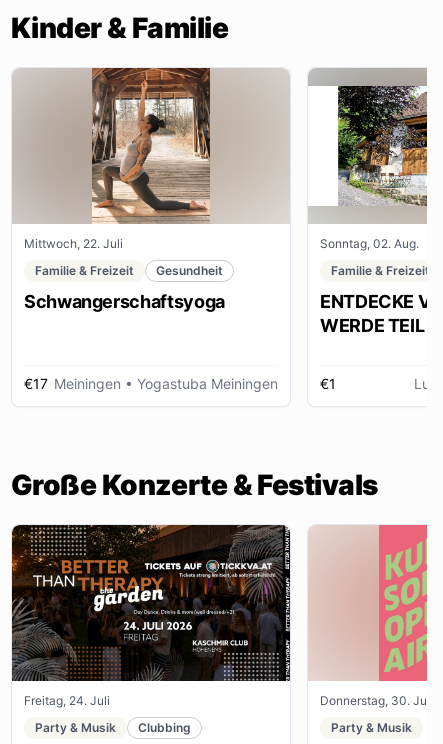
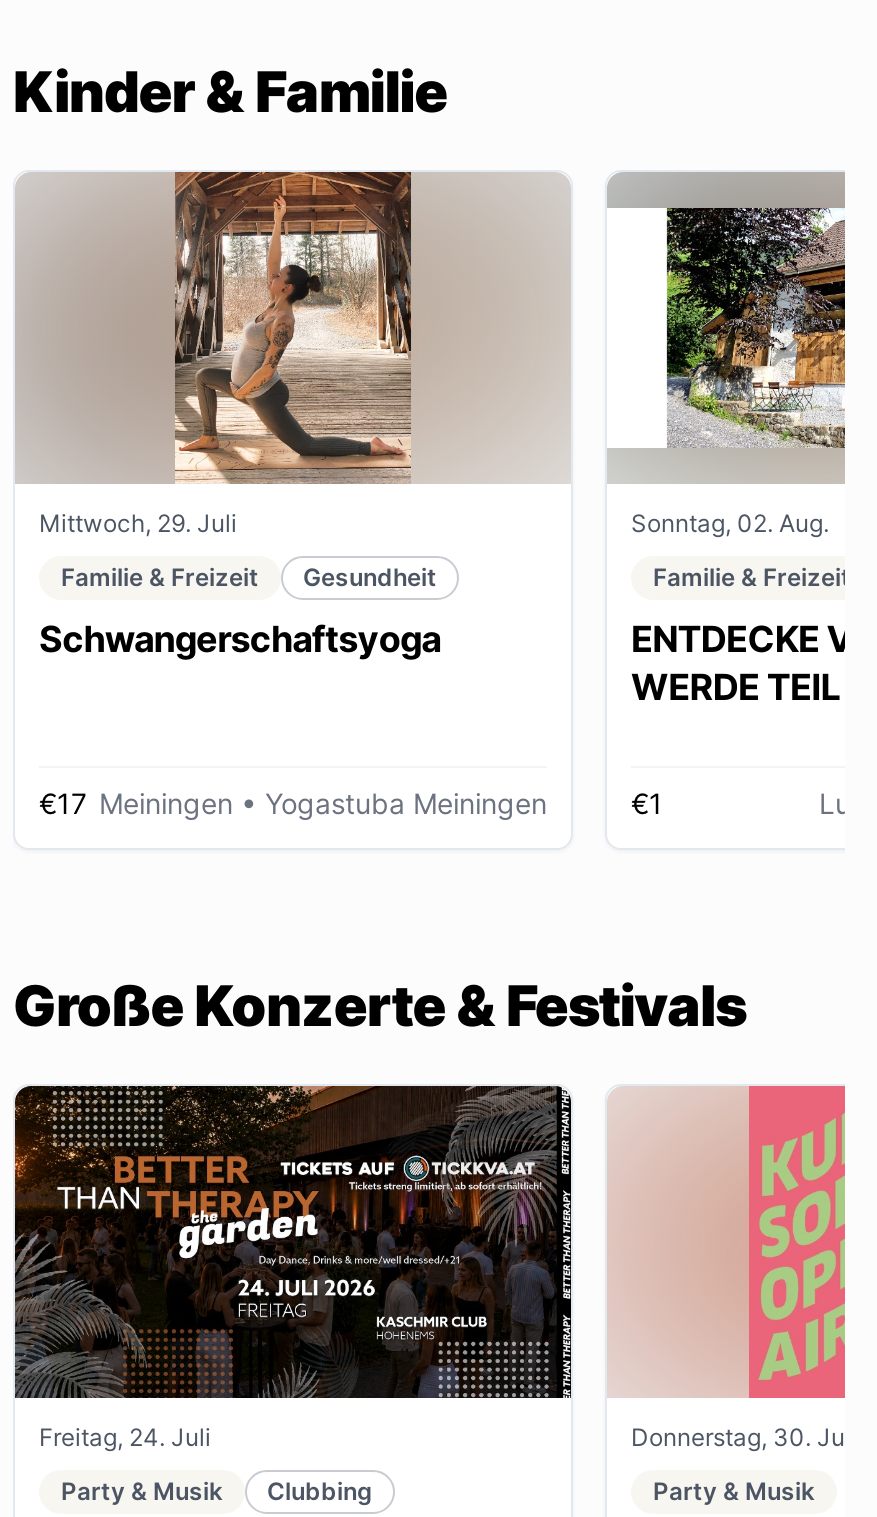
- Mittwoch, 22. Juli
+ Mittwoch, 29. Juli
